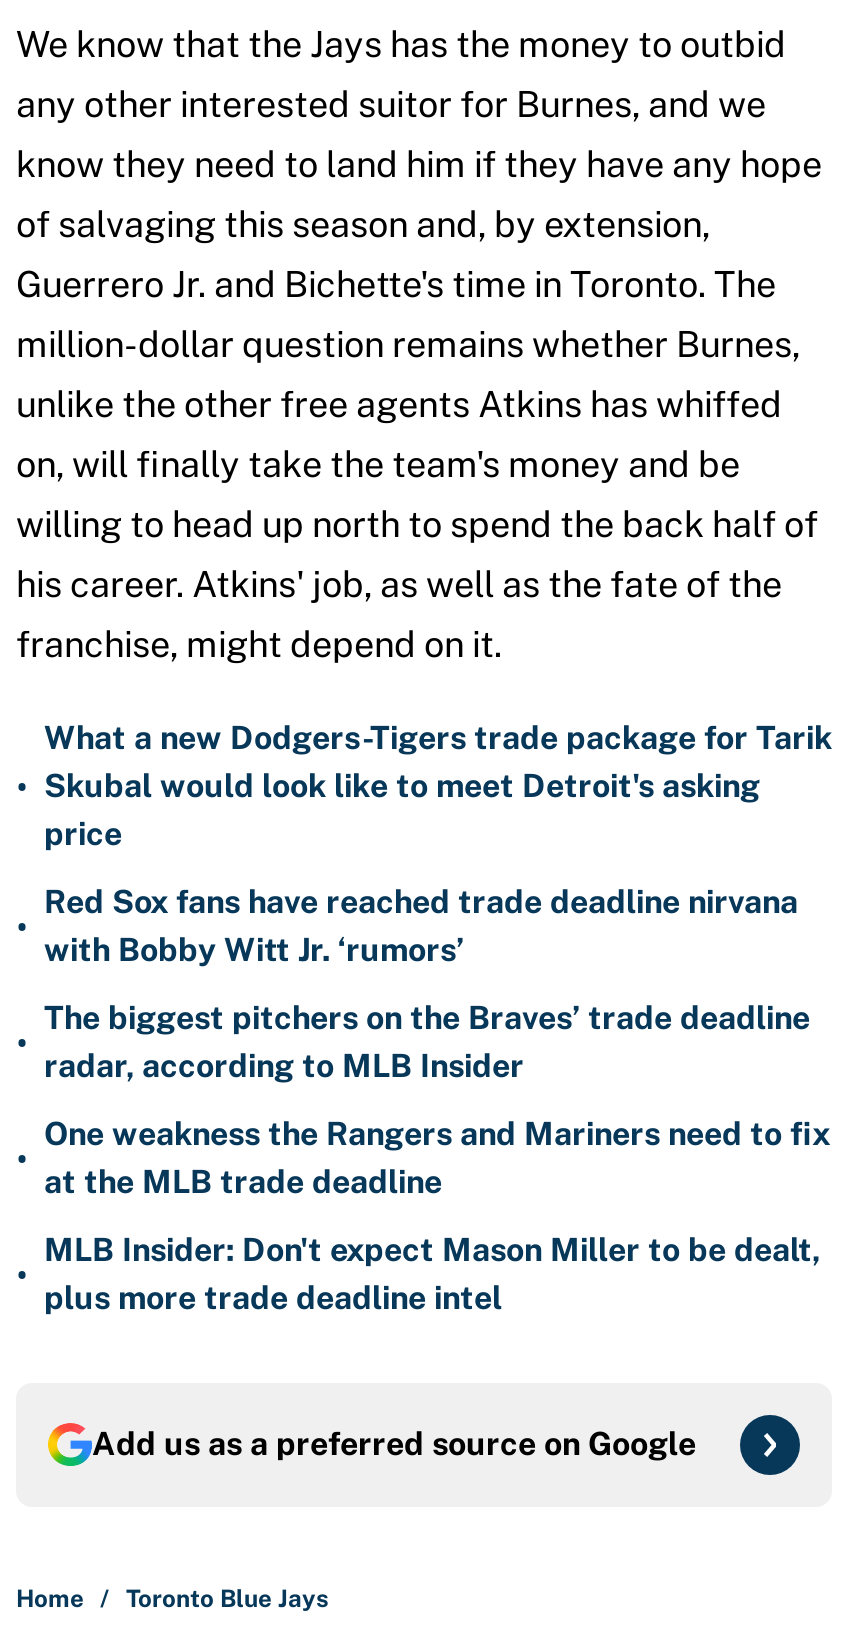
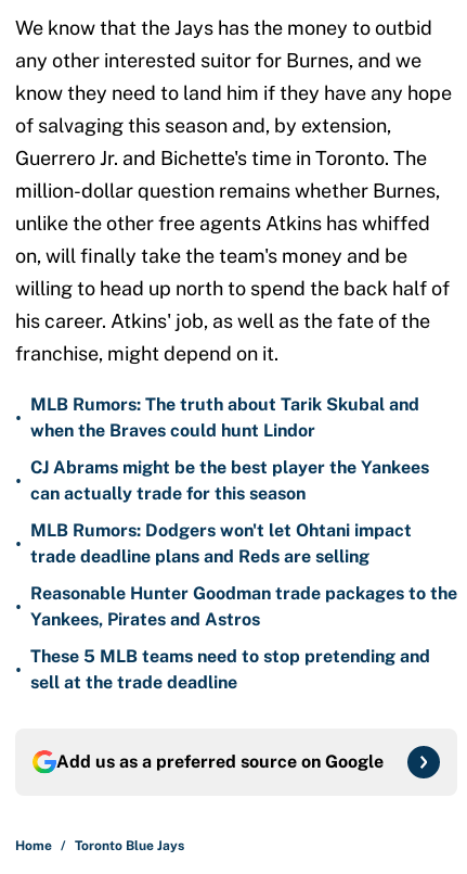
- What a new Dodgers-Tigers trade package for Tarik
- Skubal would look like to meet Detroit's asking
- price
+ MLB Rumors: The truth about Tarik Skubal and
+ when the Braves could hunt Lindor

- Red Sox fans have reached trade deadline nirvana
- with Bobby Witt Jr. ‘rumors’
+ CJ Abrams might be the best player the Yankees
+ can actually trade for this season

- The biggest pitchers on the Braves’ trade deadline
- radar, according to MLB Insider
+ MLB Rumors: Dodgers won't let Ohtani impact
+ trade deadline plans and Reds are selling

- One weakness the Rangers and Mariners need to fix
- at the MLB trade deadline
+ Reasonable Hunter Goodman trade packages to the
+ Yankees, Pirates and Astros

- MLB Insider: Don't expect Mason Miller to be dealt,
- plus more trade deadline intel
+ These 5 MLB teams need to stop pretending and
+ sell at the trade deadline
